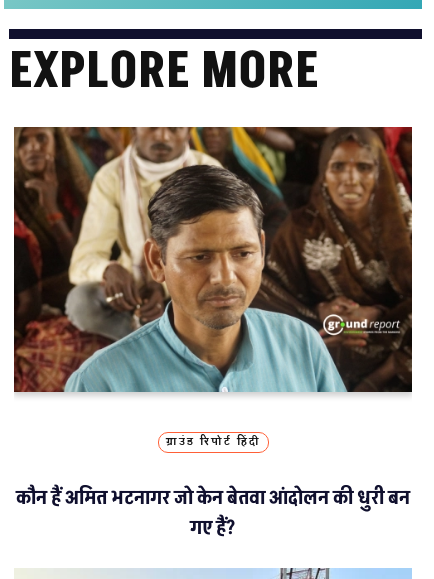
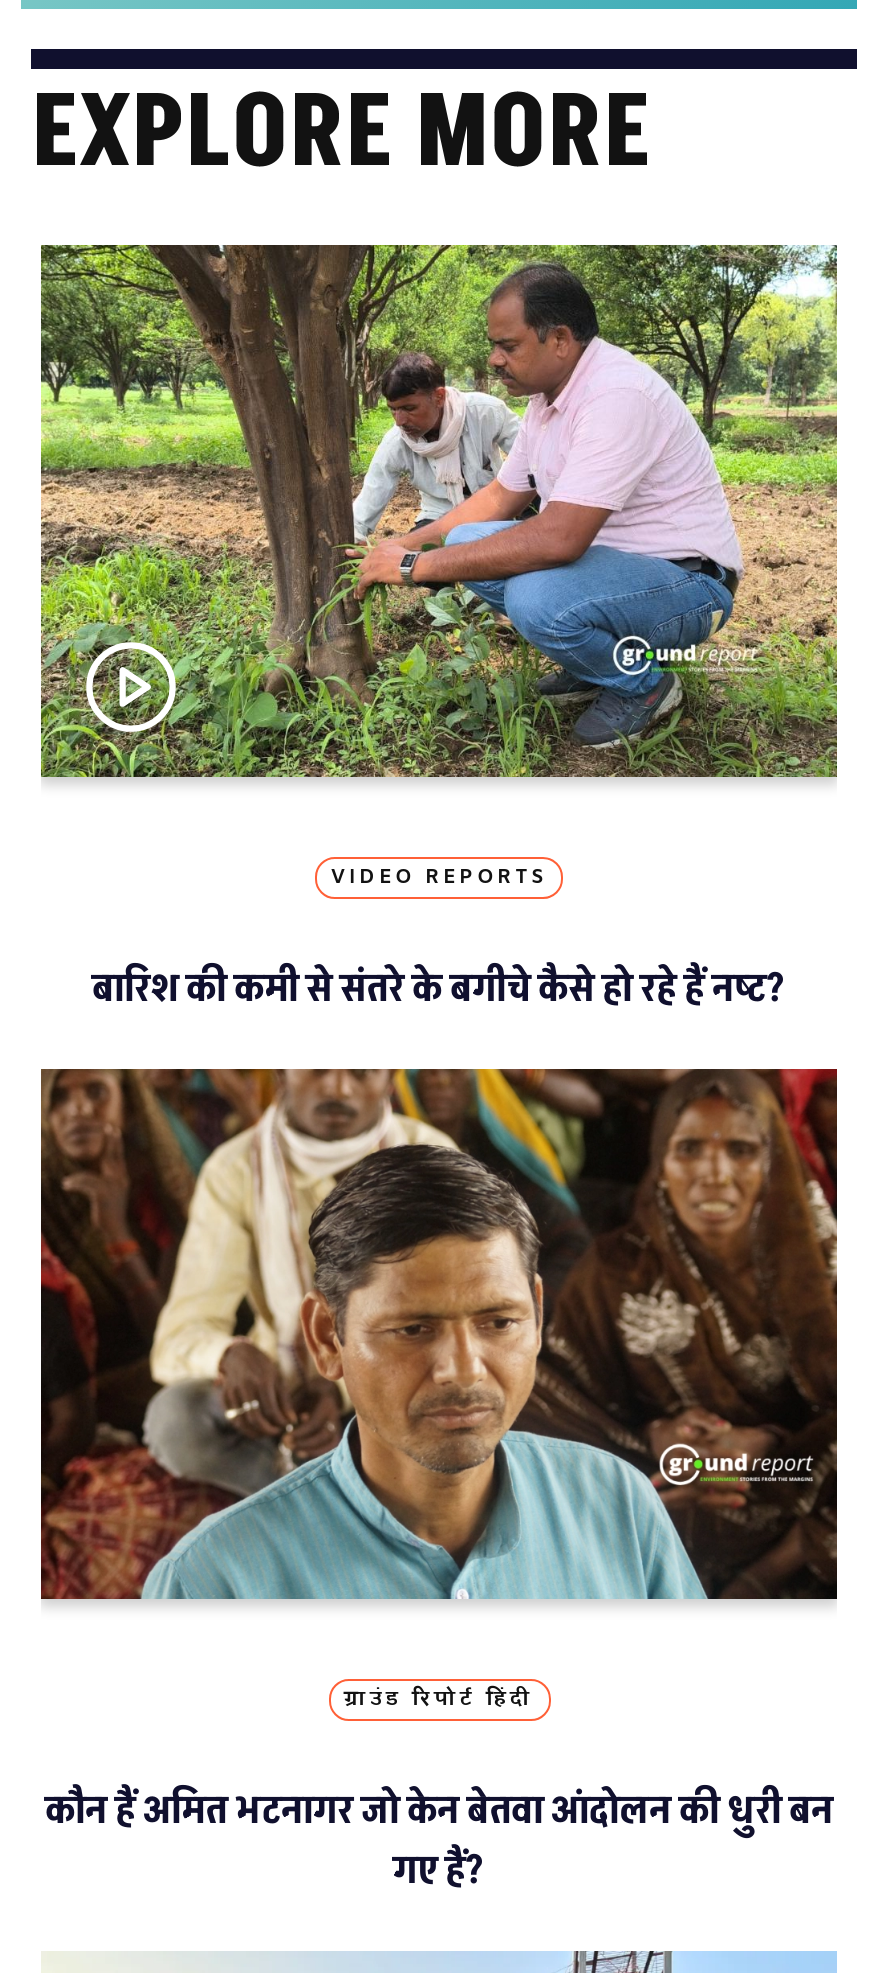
+ [image]

+ VIDEO REPORTS
+ बारिश की कमी से संतरे के बगीचे कैसे हो रहे हैं नष्ट?
